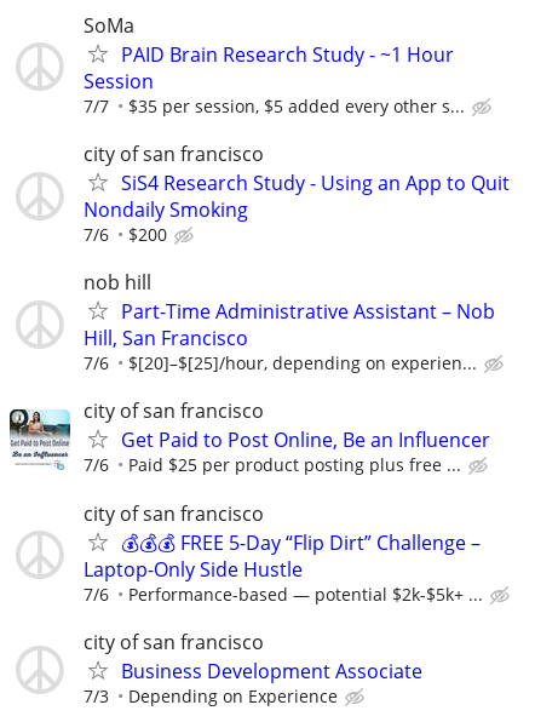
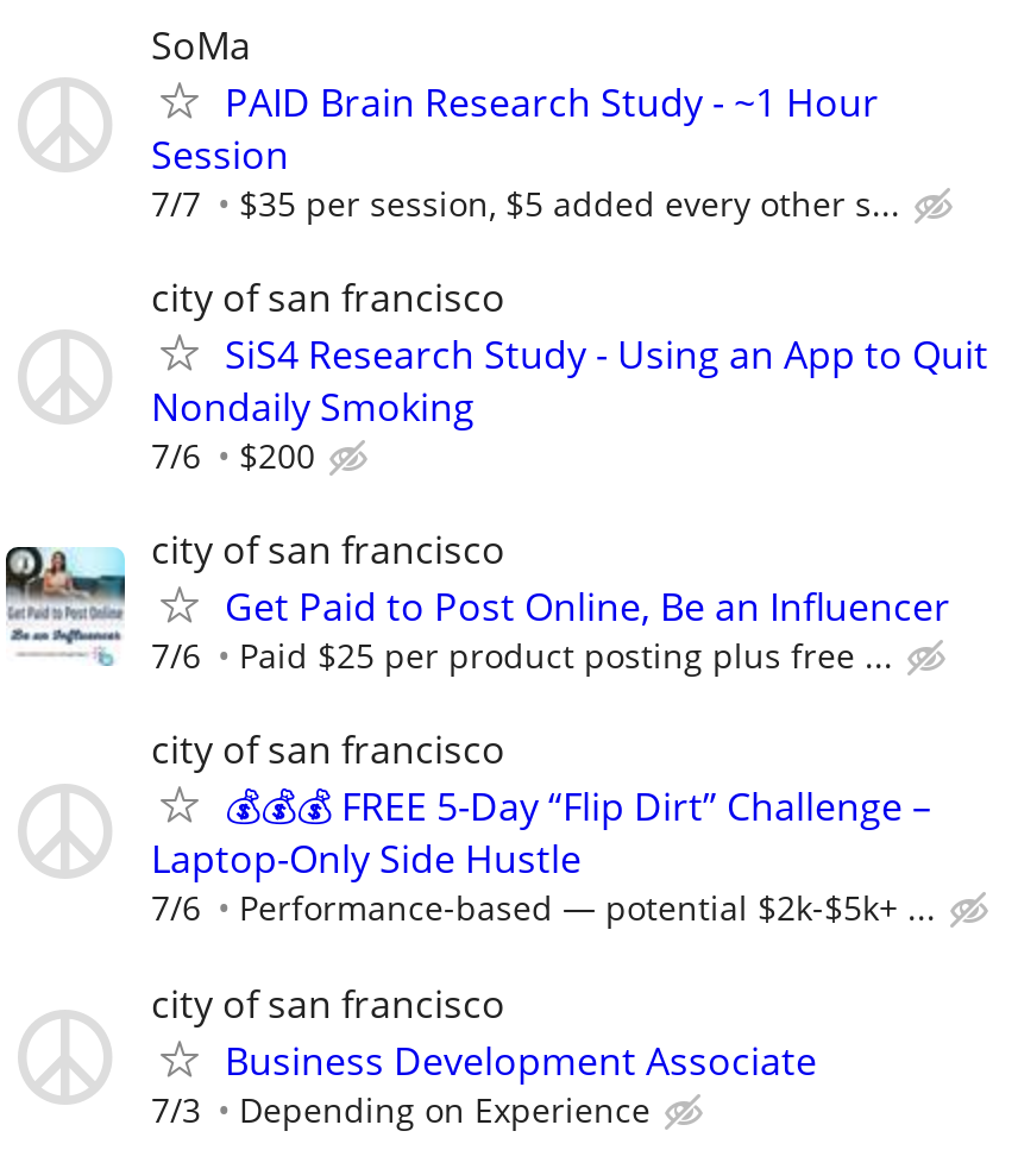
- nob hill
- Part-Time Administrative Assistant – Nob
- Hill, San Francisco
- 7/6
- $[20]–$[25]/hour, depending on experien...
